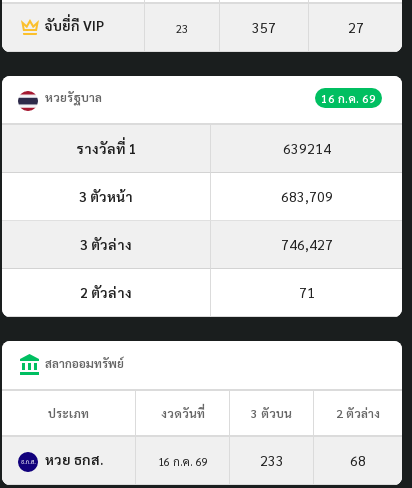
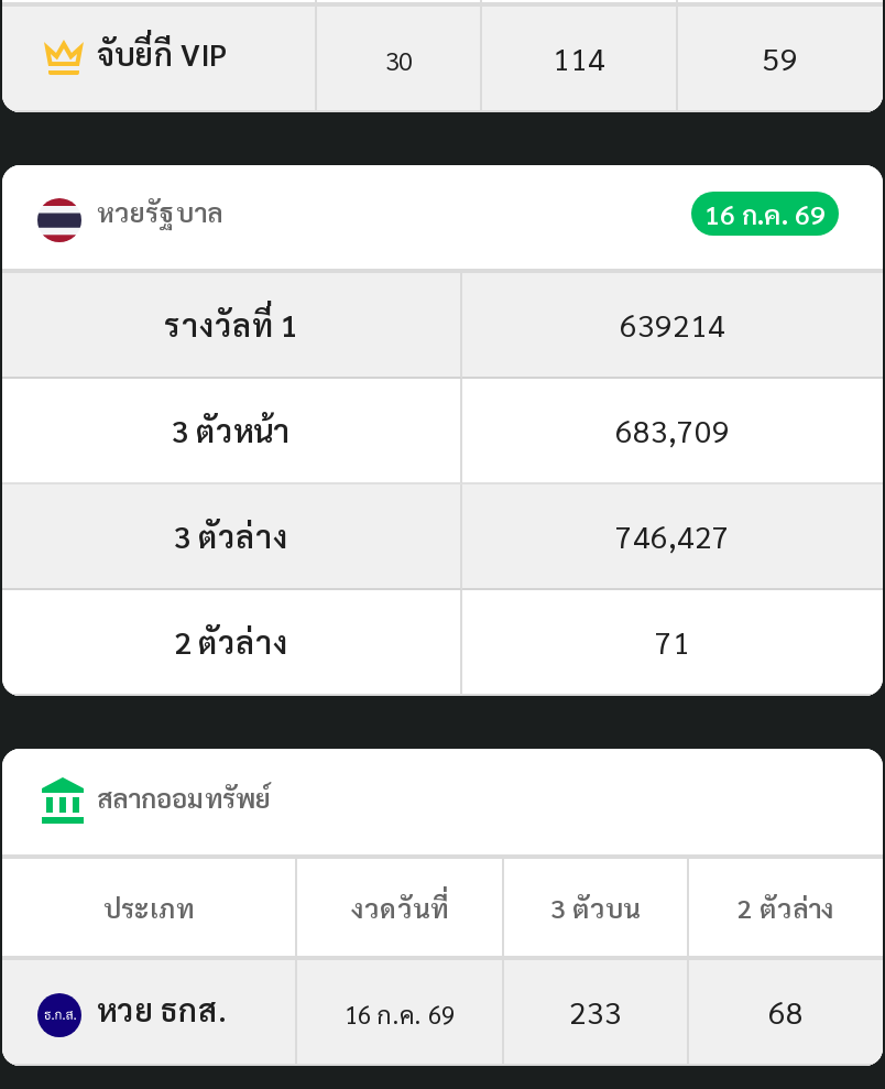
- 23
+ 30

- 357
+ 114

- 27
+ 59
